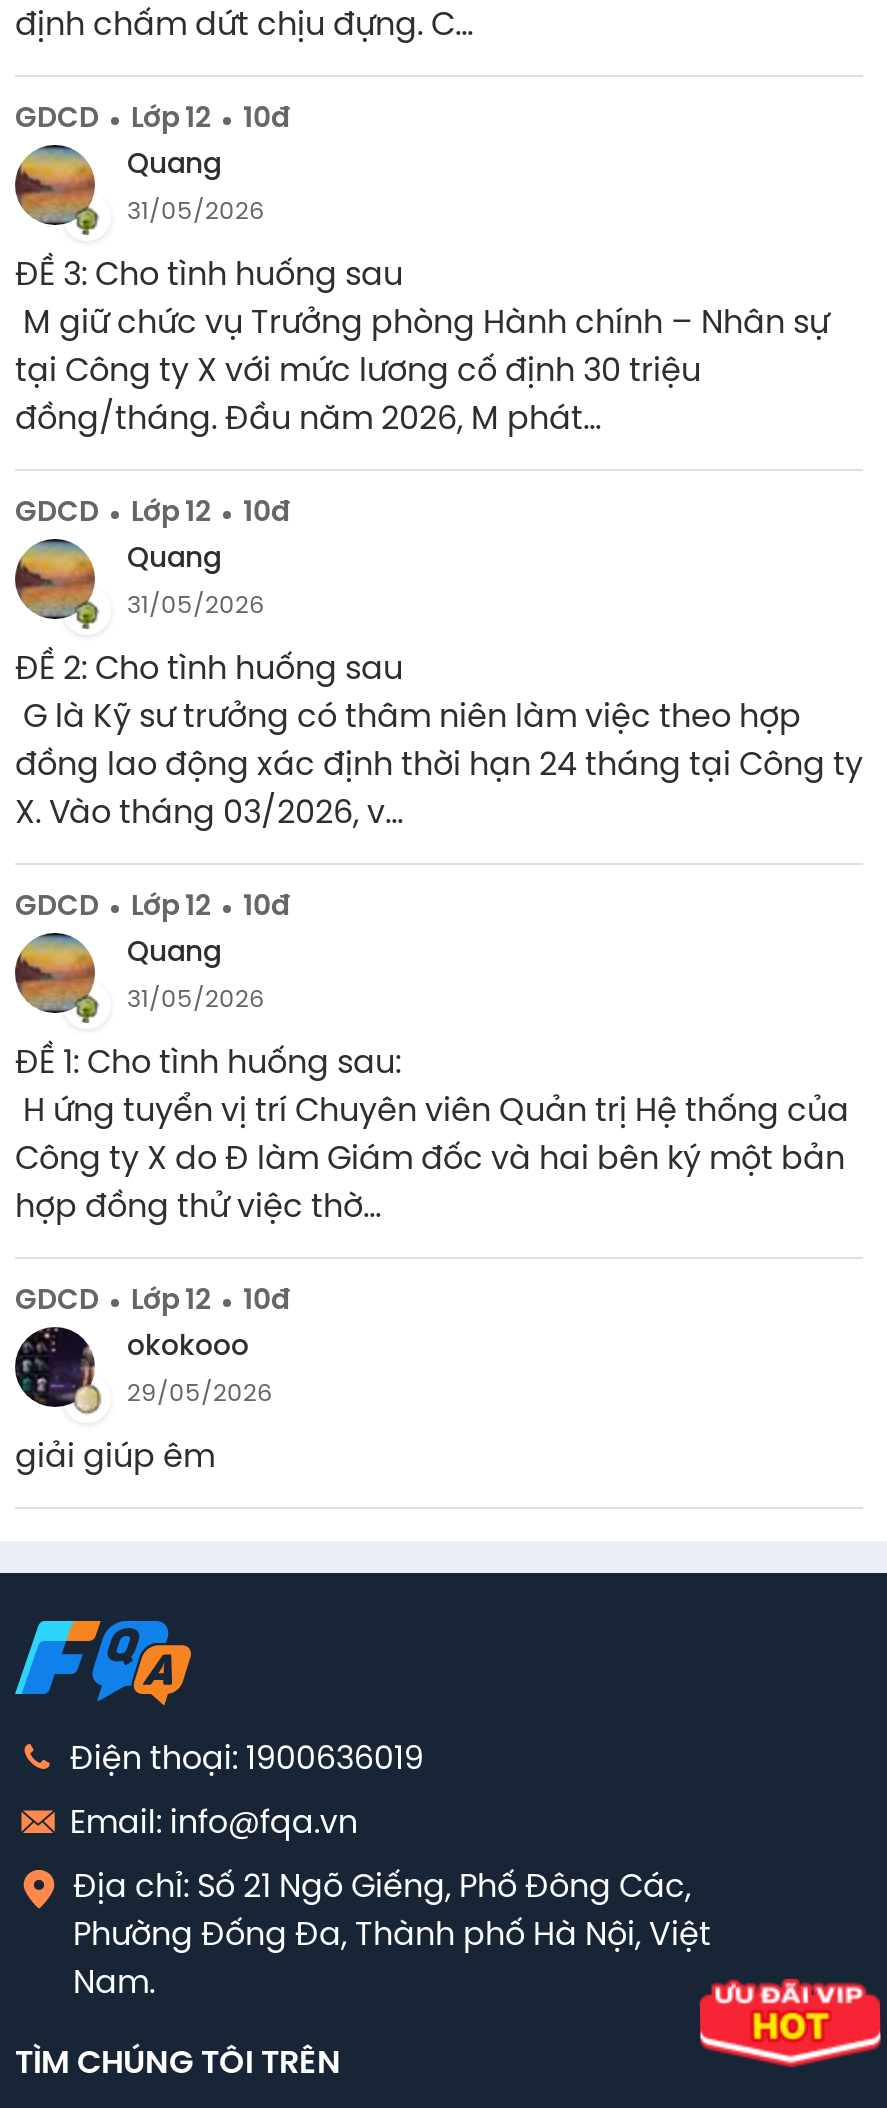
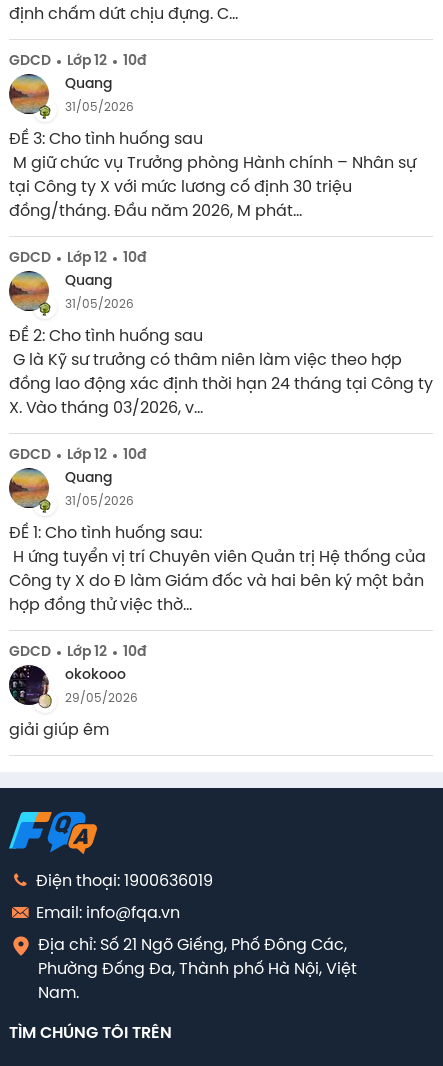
- [image]
